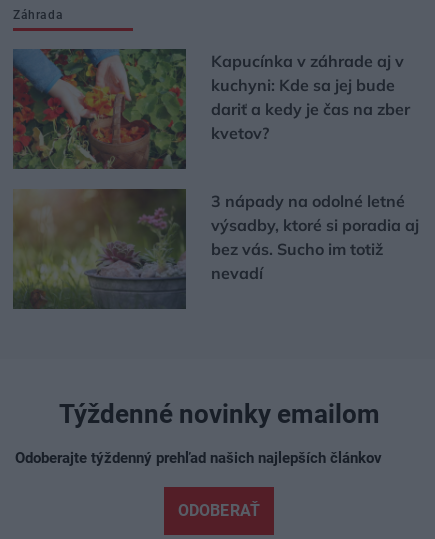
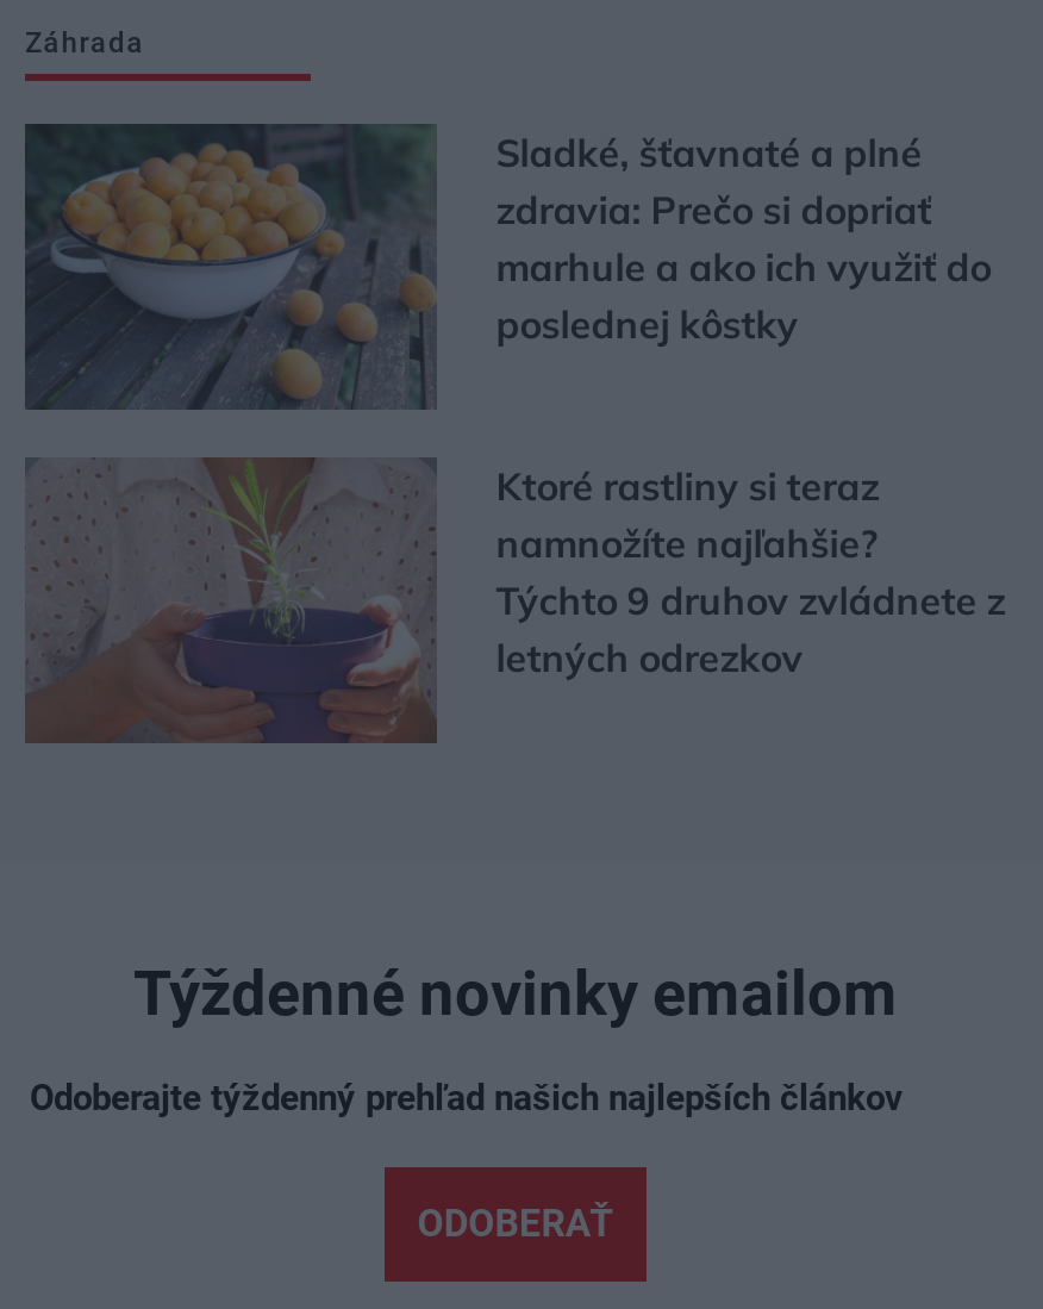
- [image]
- Kapucínka v záhrade aj v
- kuchyni: Kde sa jej bude
- dariť a kedy je čas na zber
- kvetov?
+ [image]
+ Sladké, šťavnaté a plné
+ zdravia: Prečo si dopriať
+ marhule a ako ich využiť do
+ poslednej kôstky

- [image]
- 3 nápady na odolné letné
- výsadby, ktoré si poradia aj
- bez vás. Sucho im totiž
- nevadí
+ [image]
+ Ktoré rastliny si teraz
+ namnožíte najľahšie?
+ Týchto 9 druhov zvládnete z
+ letných odrezkov
